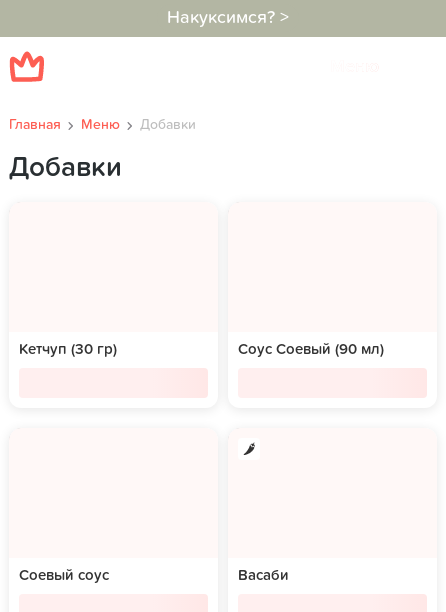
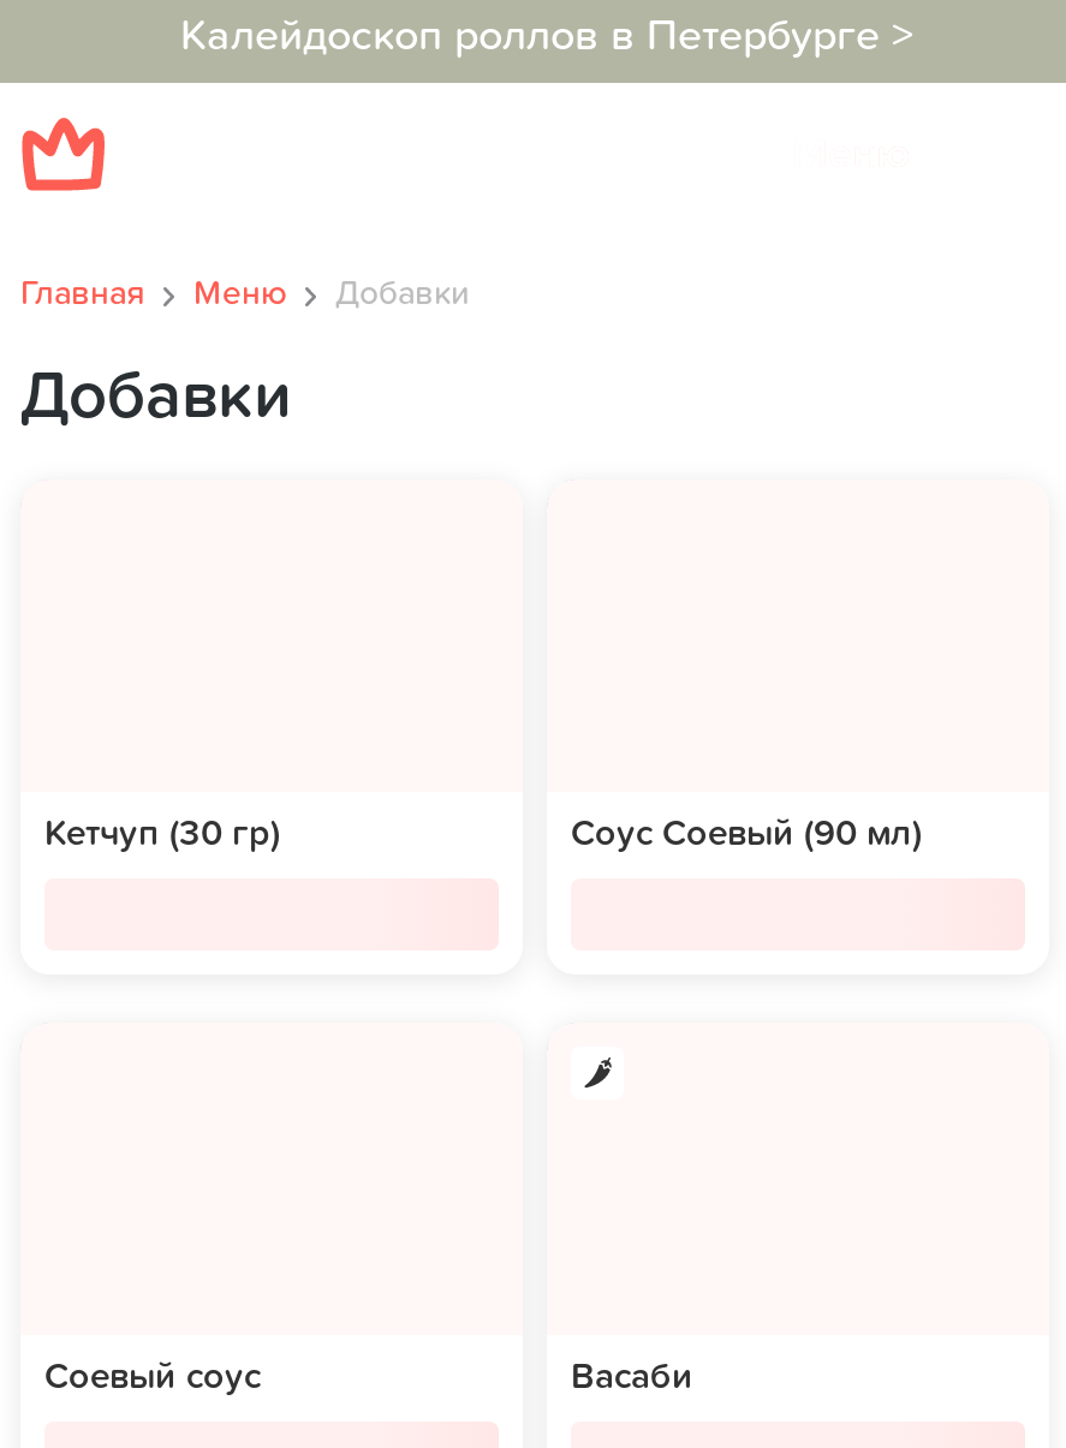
- Накуксимся? >
+ Калейдоскоп роллов в Петербурге >
